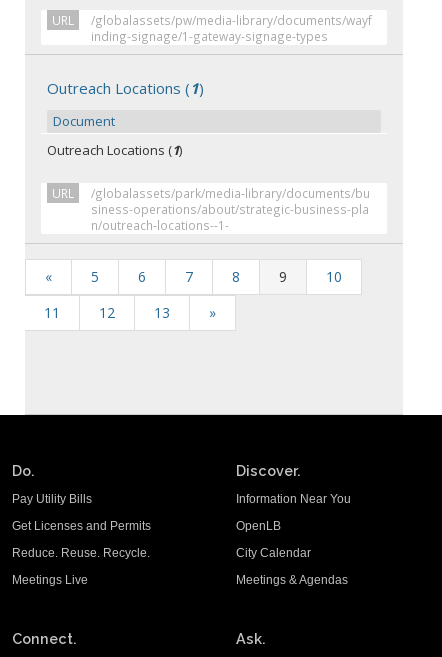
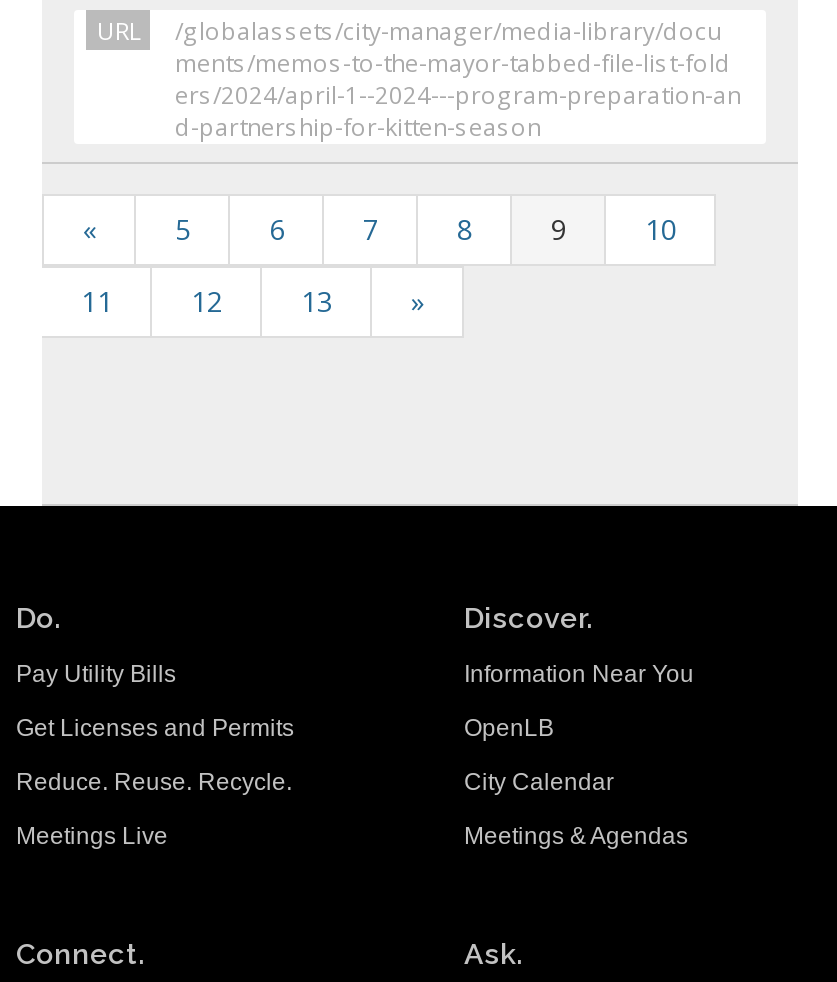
- /globalassets/pw/media-library/documents/wayf
- inding-signage/1-gateway-signage-types
- Outreach Locations (1)
- Document
- Outreach Locations (1)
- URL
- /globalassets/park/media-library/documents/bu
- siness-operations/about/strategic-business-pla
- n/outreach-locations--1-
+ /globalassets/city-manager/media-library/docu
+ ments/memos-to-the-mayor-tabbed-file-list-fold
+ ers/2024/april-1--2024---program-preparation-an
+ d-partnership-for-kitten-season
